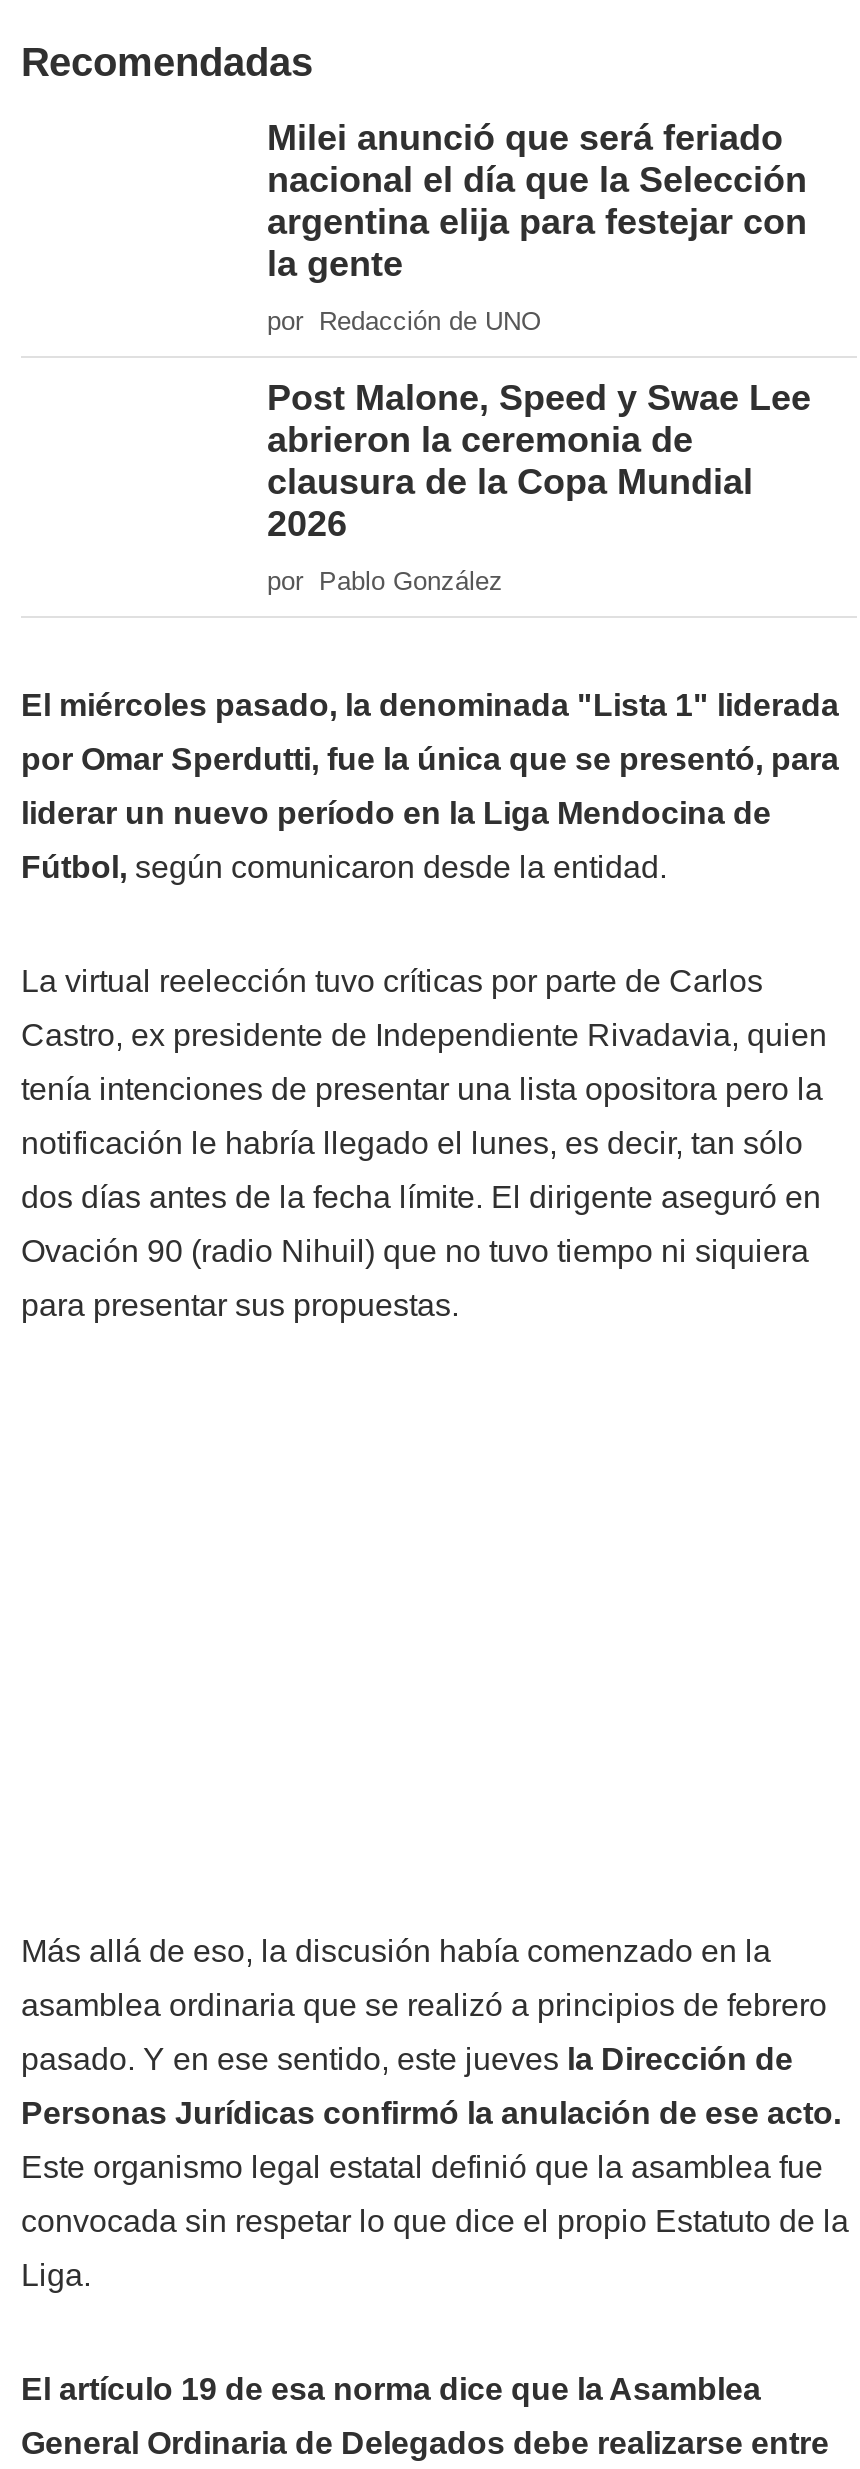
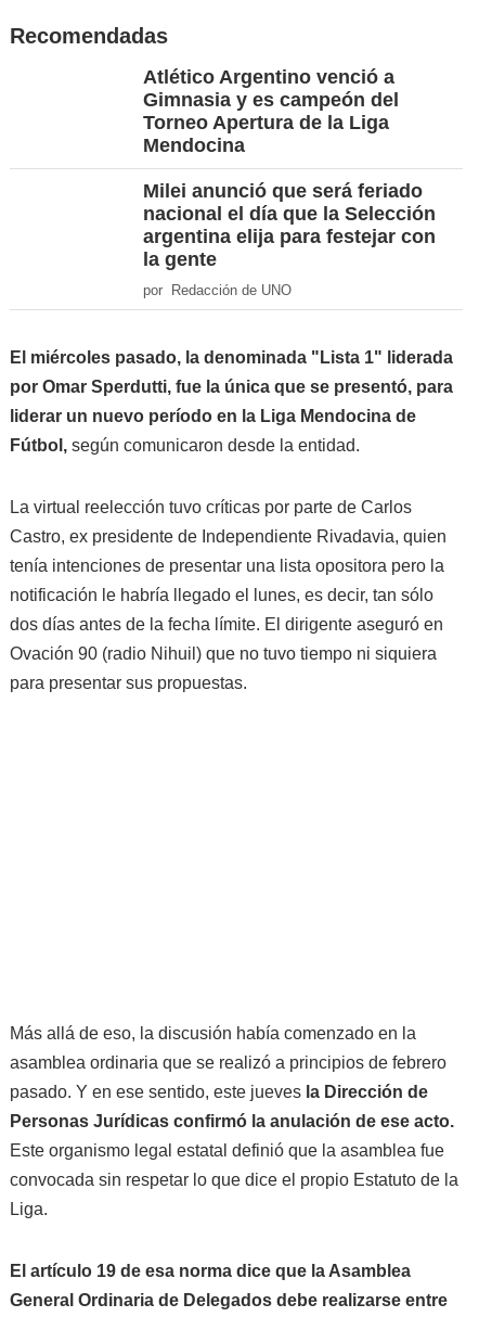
+ Atlético Argentino venció a
+ Gimnasia y es campeón del
+ Torneo Apertura de la Liga
+ Mendocina

moved down: Milei anunció que será feriado | nacional el día que la Selección | argentina elija para festejar con | la gente | por Redacción de UNO

- Post Malone, Speed y Swae Lee
- abrieron la ceremonia de
- clausura de la Copa Mundial
- 2026
- por Pablo González
